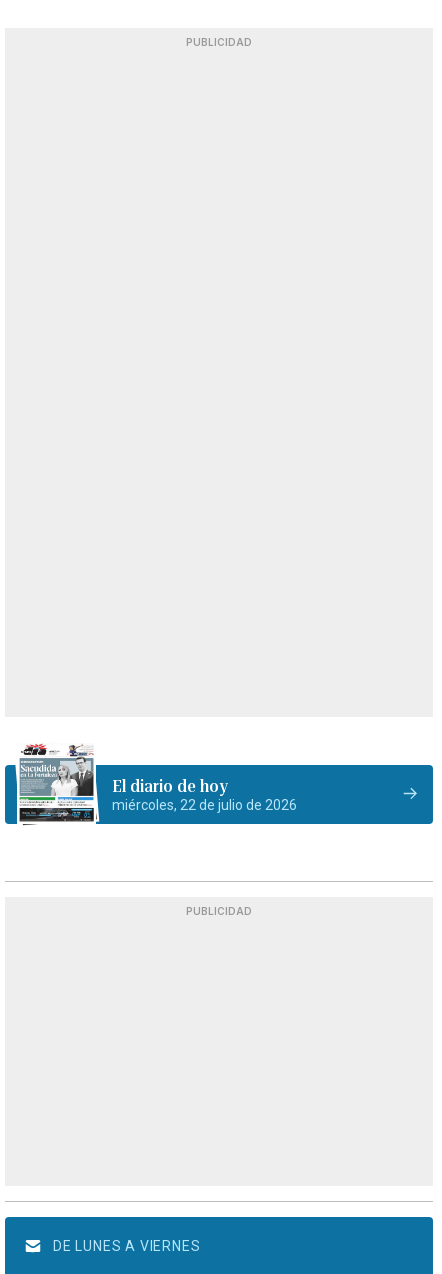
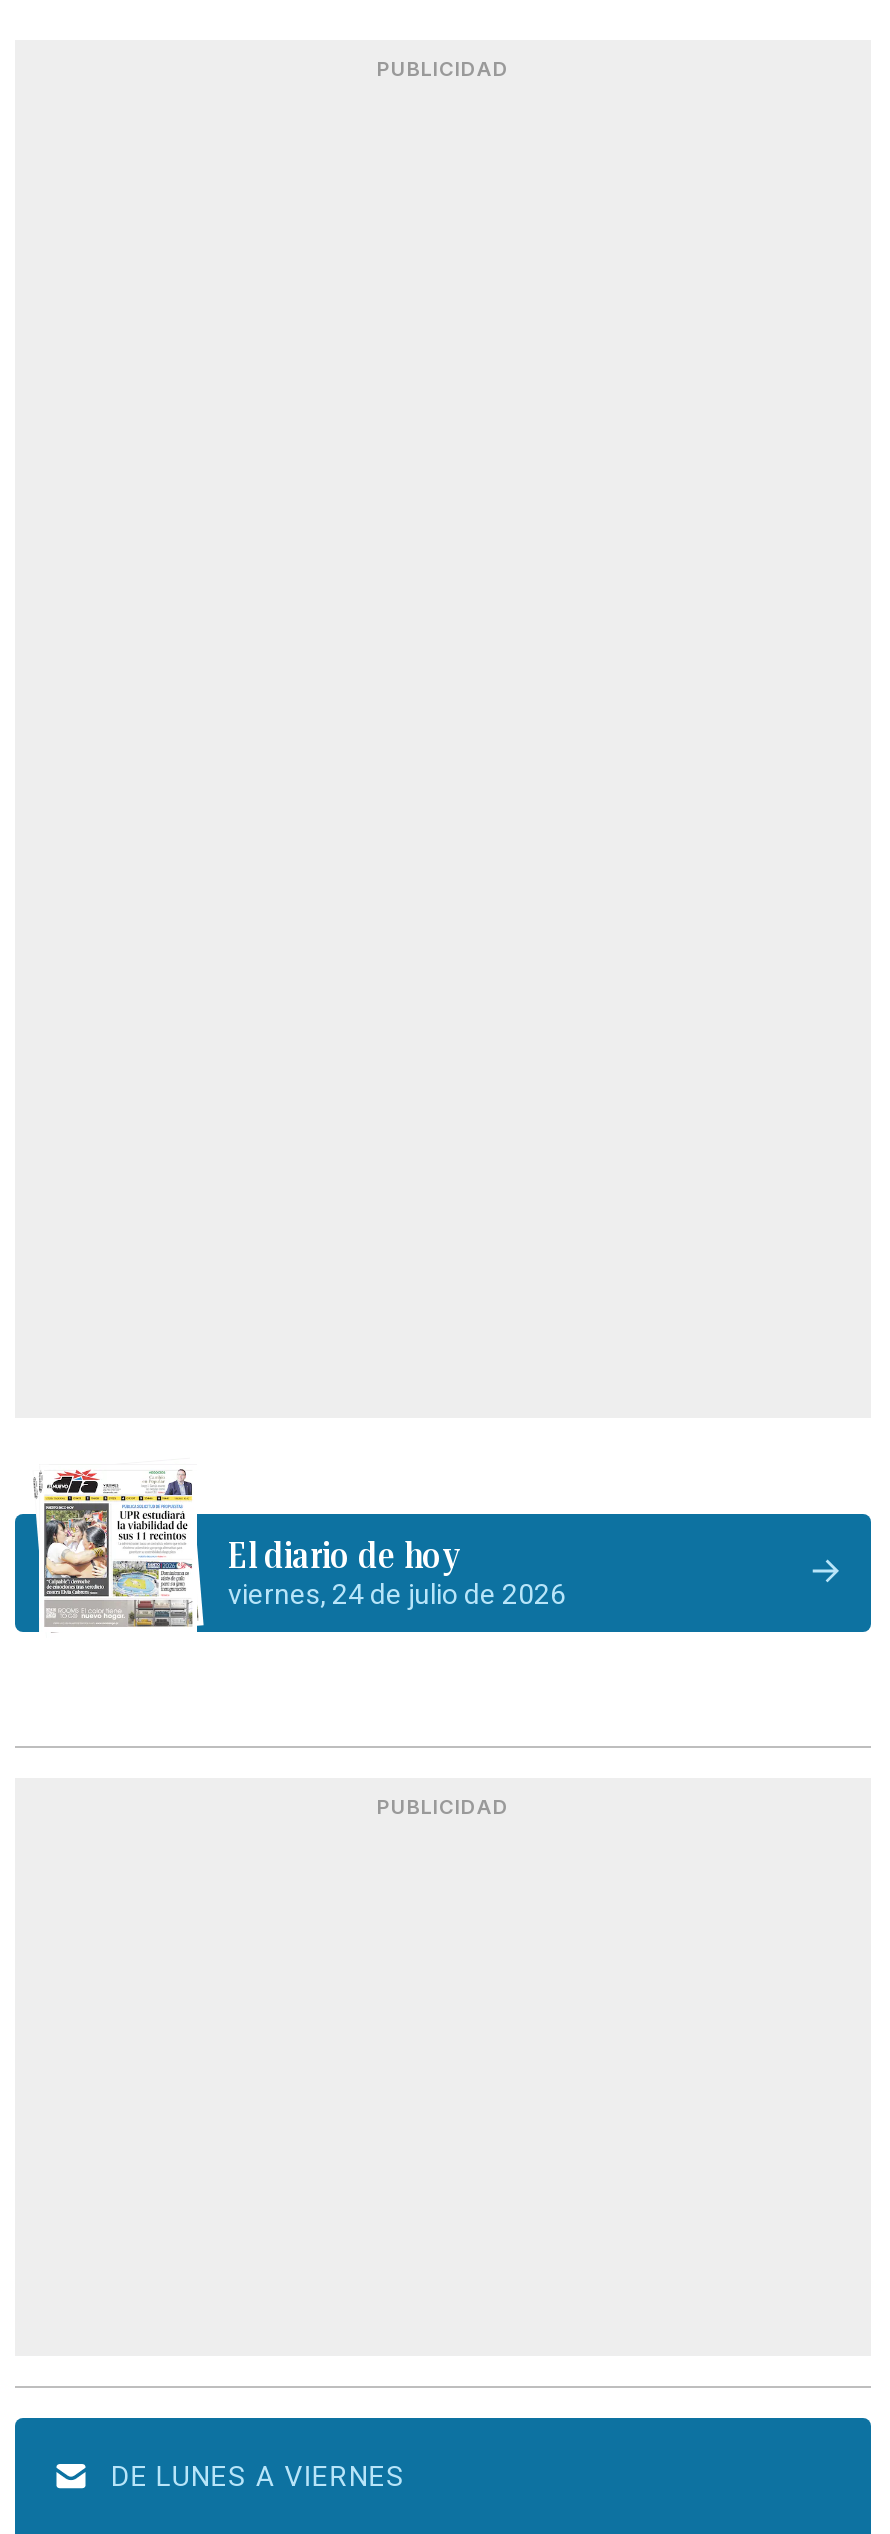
- [image]
- miércoles, 22 de julio de 2026
+ [image]
+ viernes, 24 de julio de 2026
